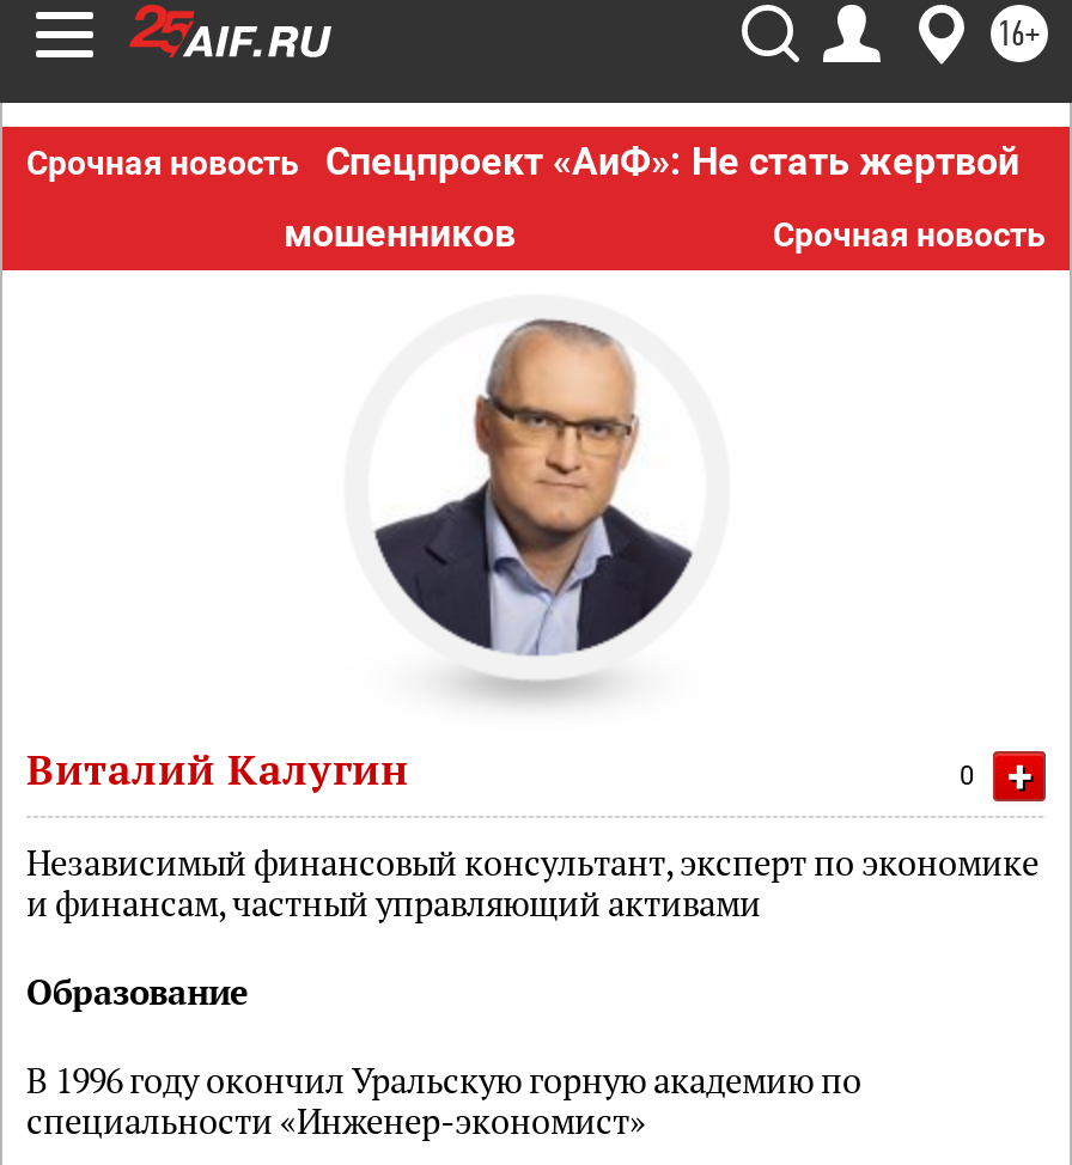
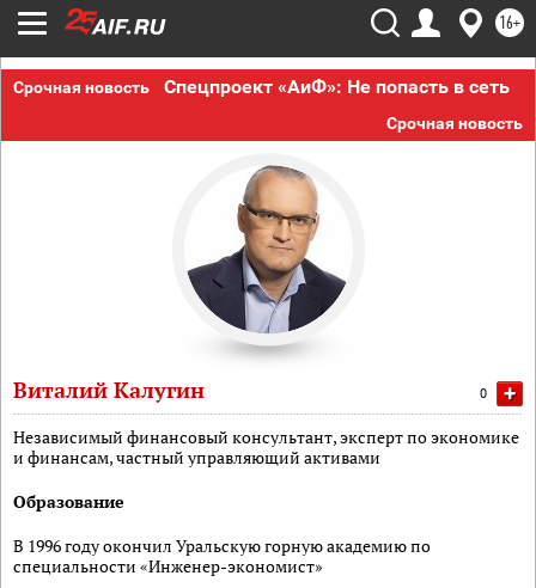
- Спецпроект «АиФ»: Не стать жертвой
- мошенников
+ Спецпроект «АиФ»: Не попасть в сеть
